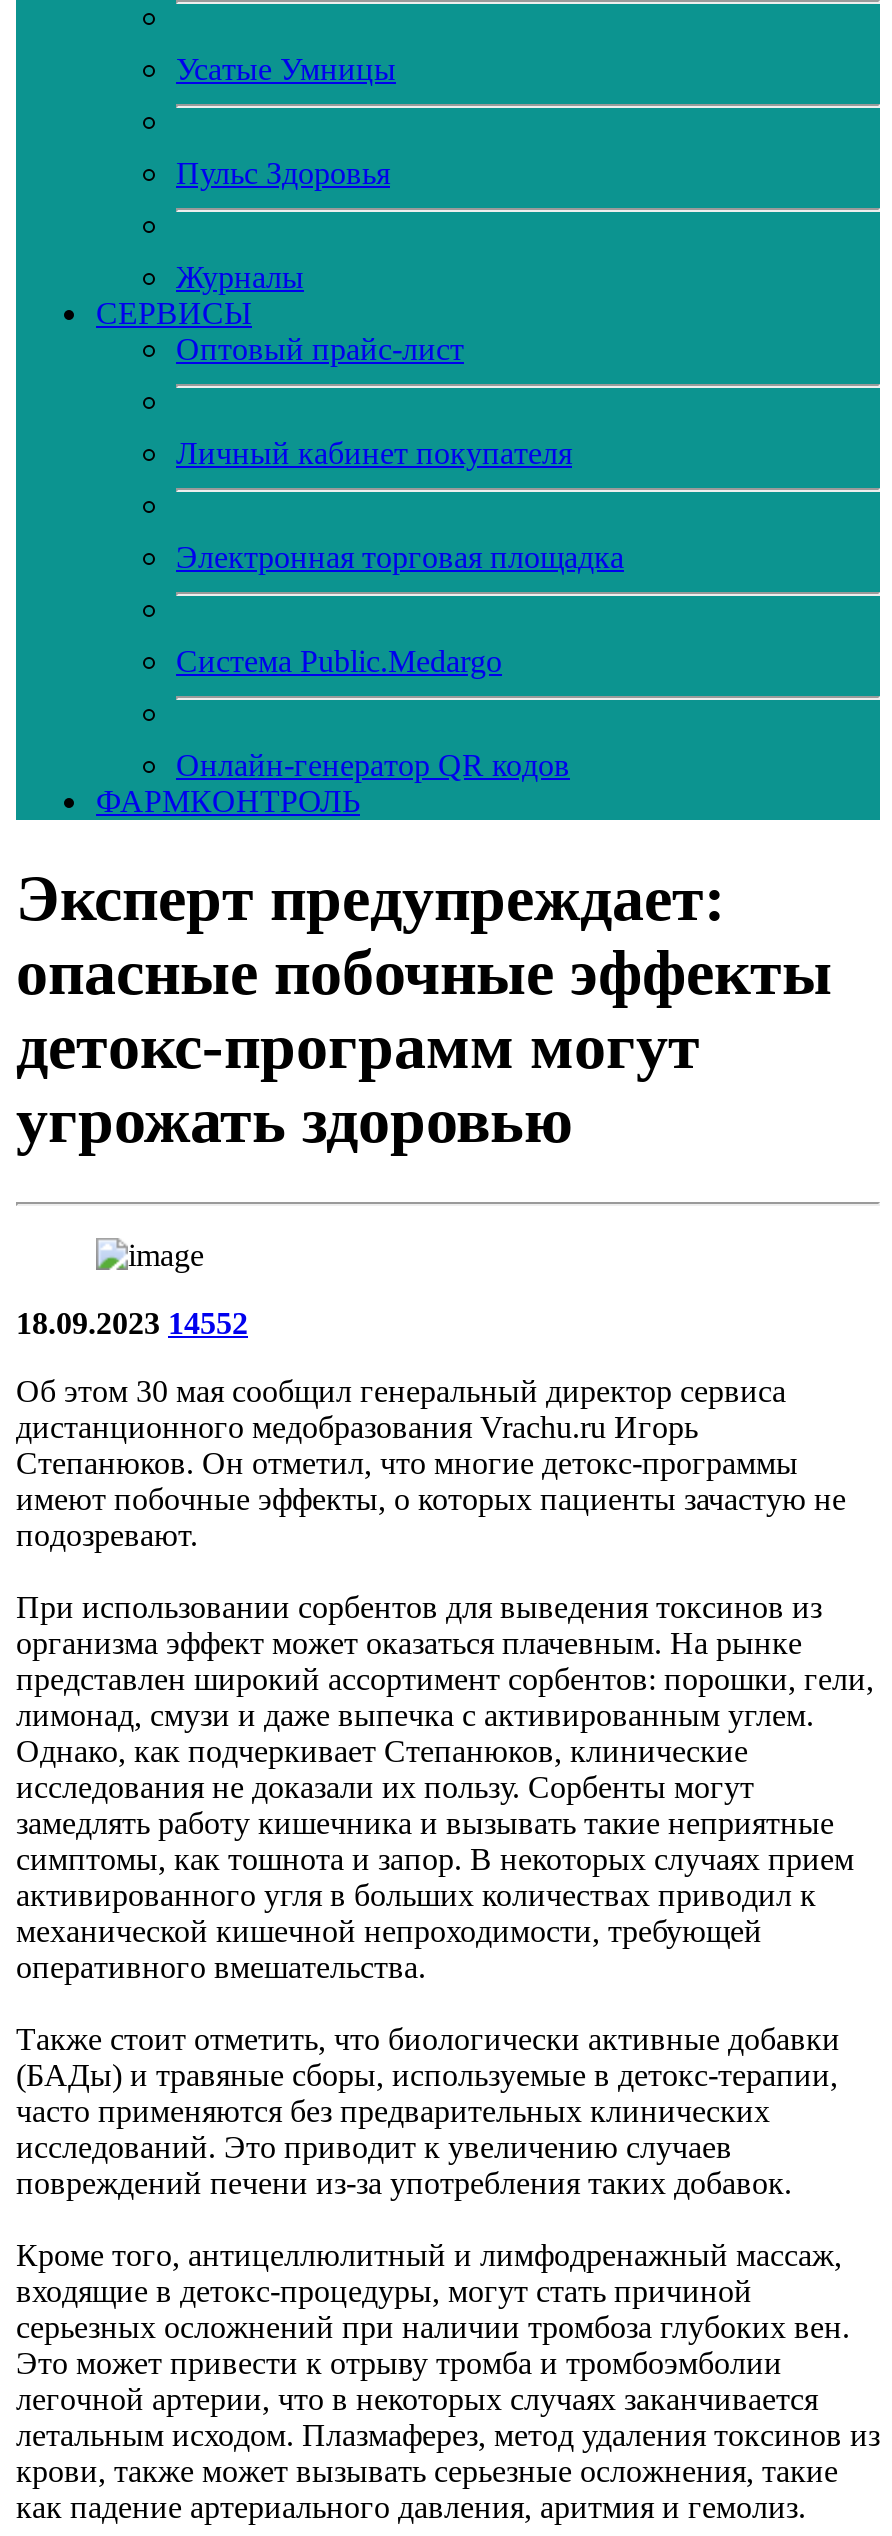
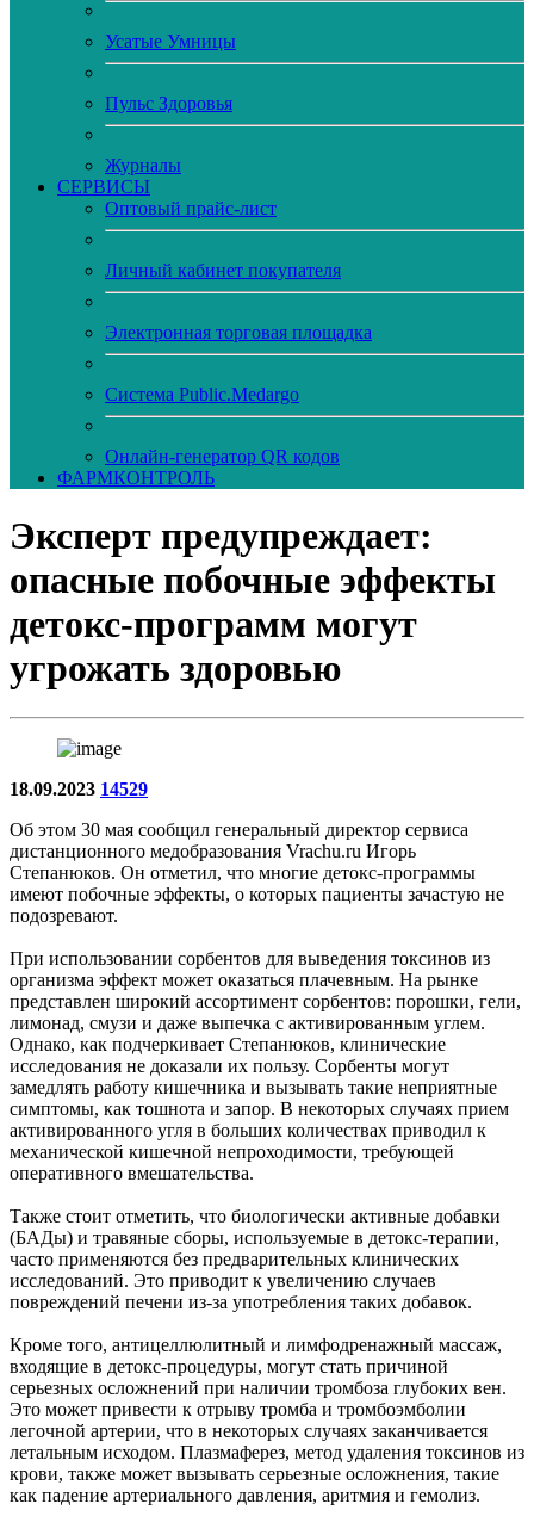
- 18.09.2023 14552
+ 18.09.2023 14529
